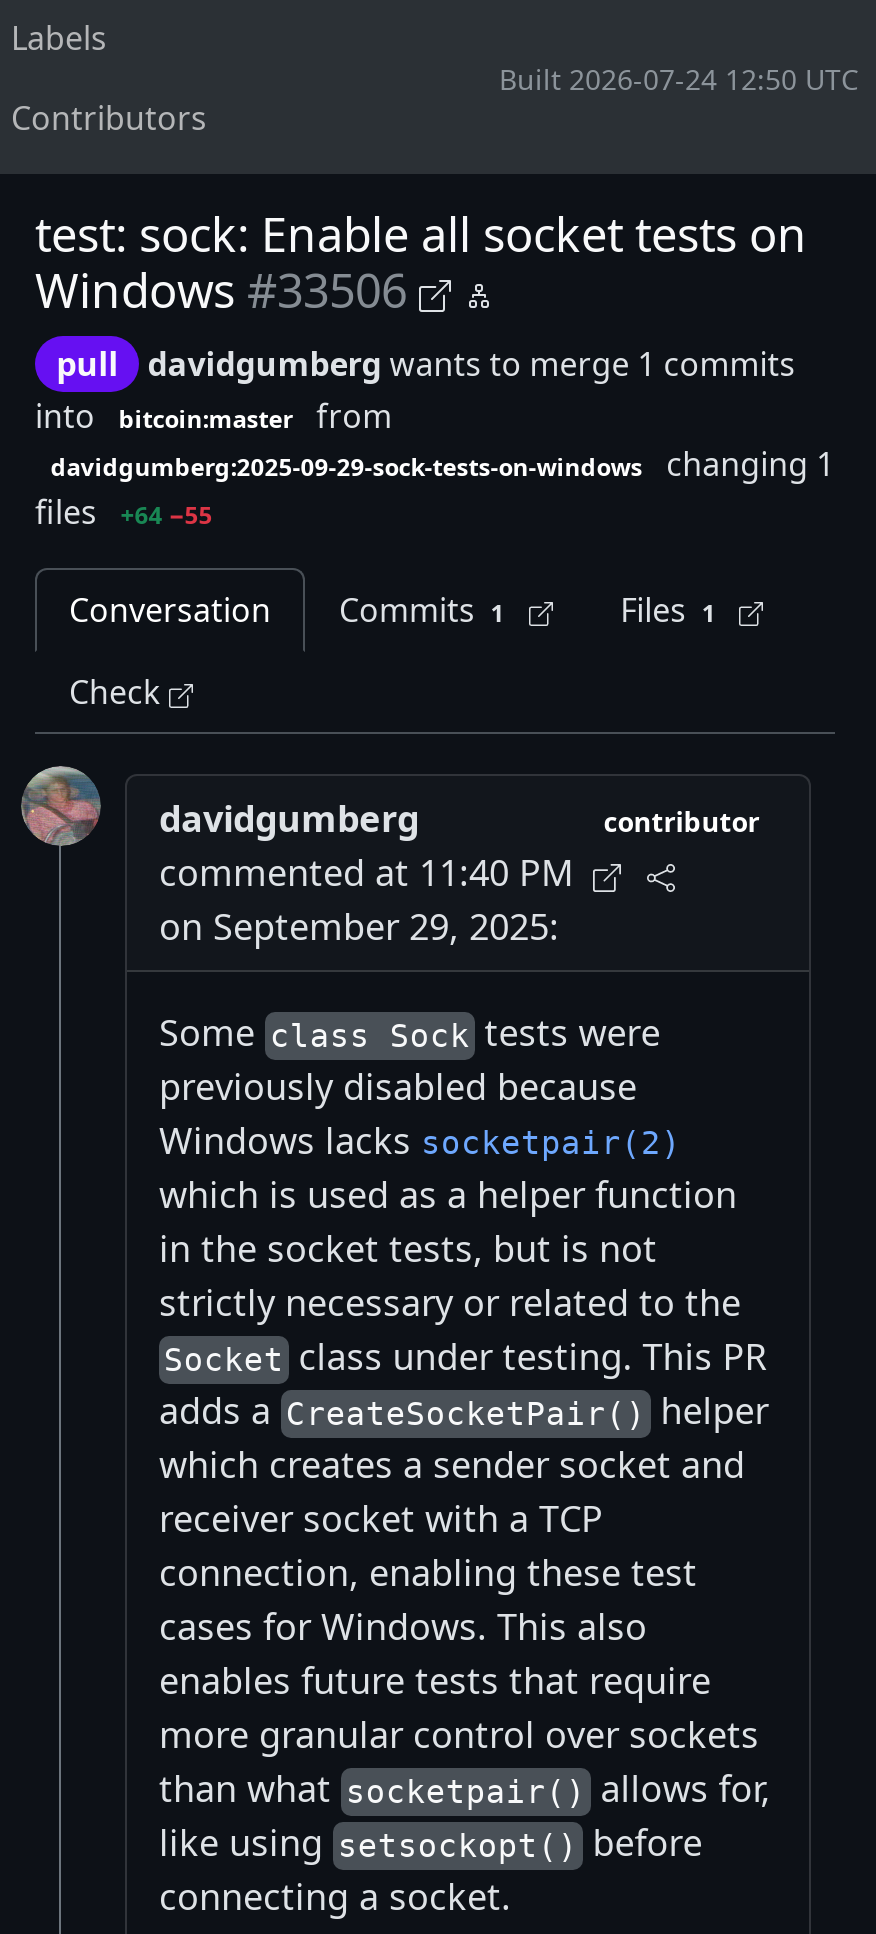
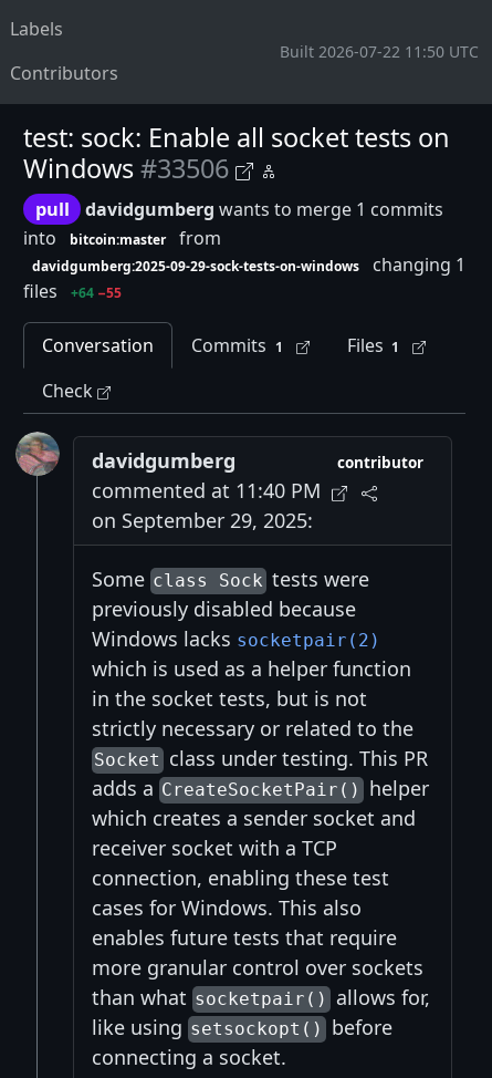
- Built 2026-07-24 12:50 UTC
+ Built 2026-07-22 11:50 UTC
